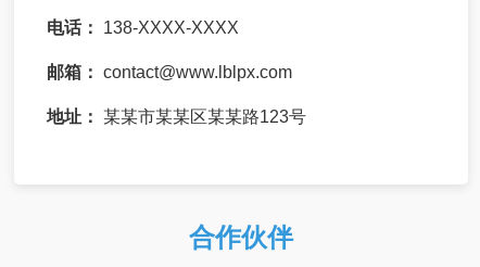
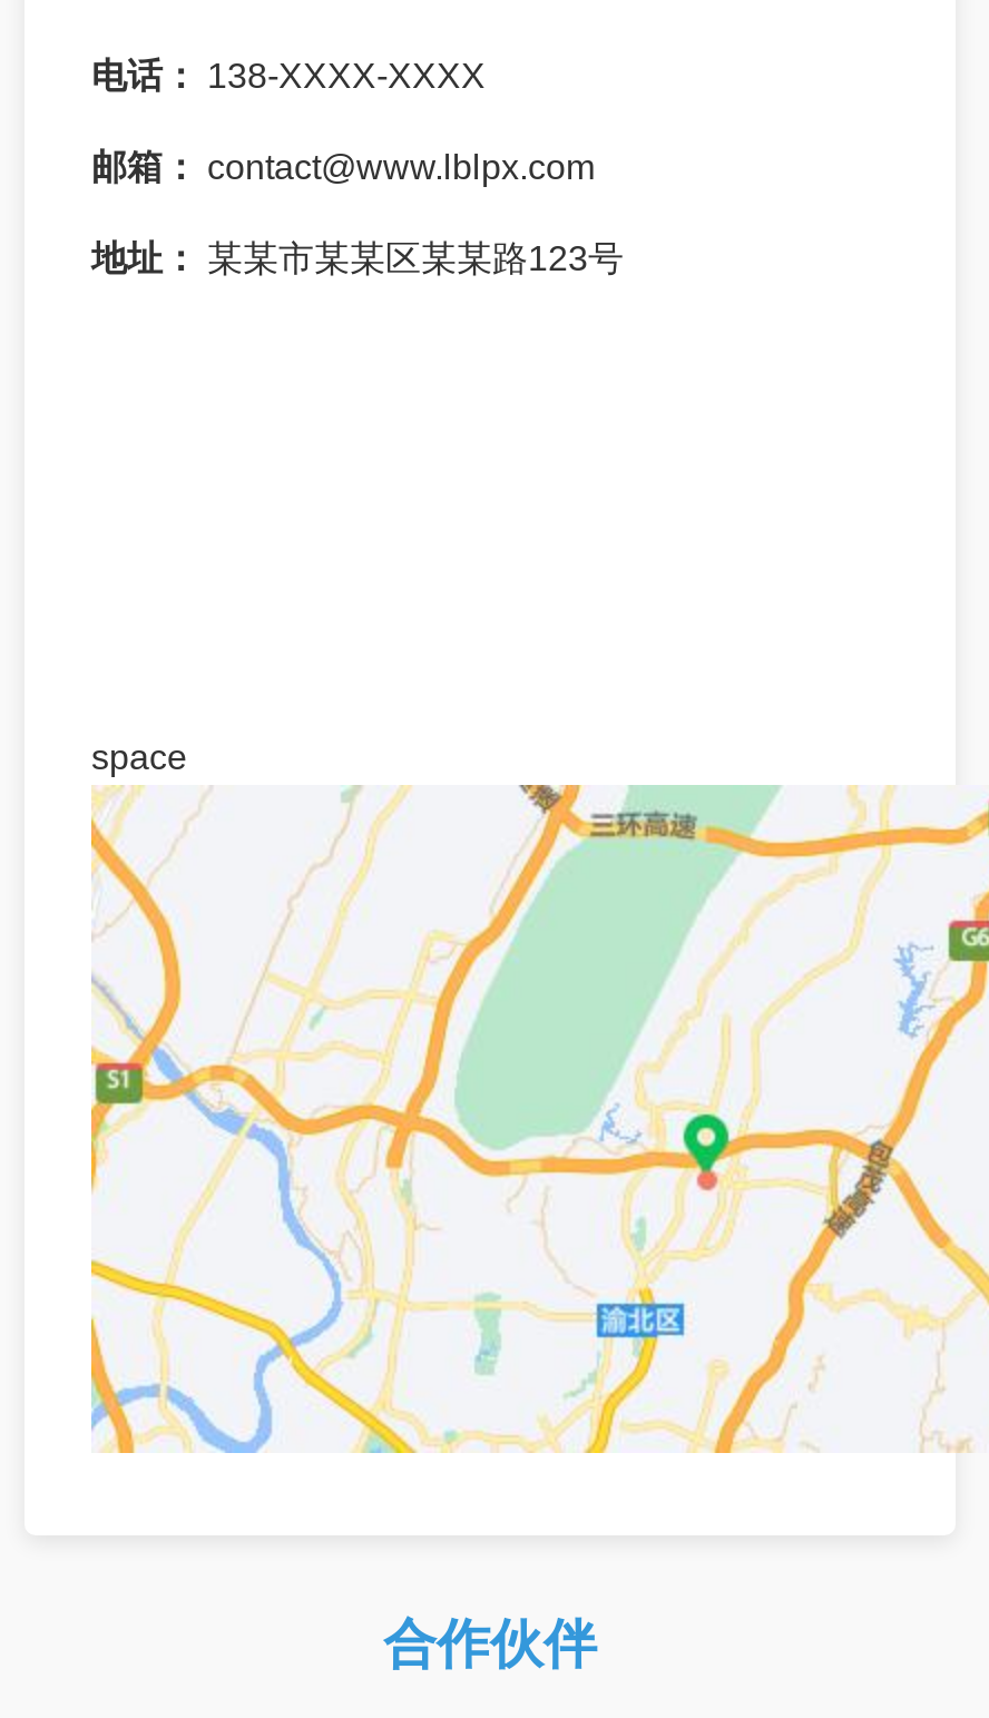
+ [image]

+ space
